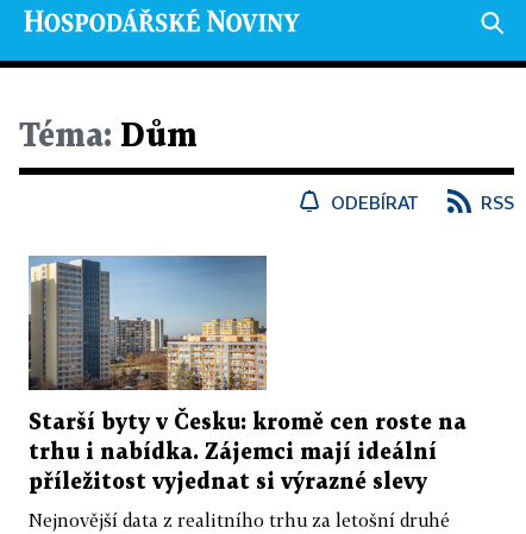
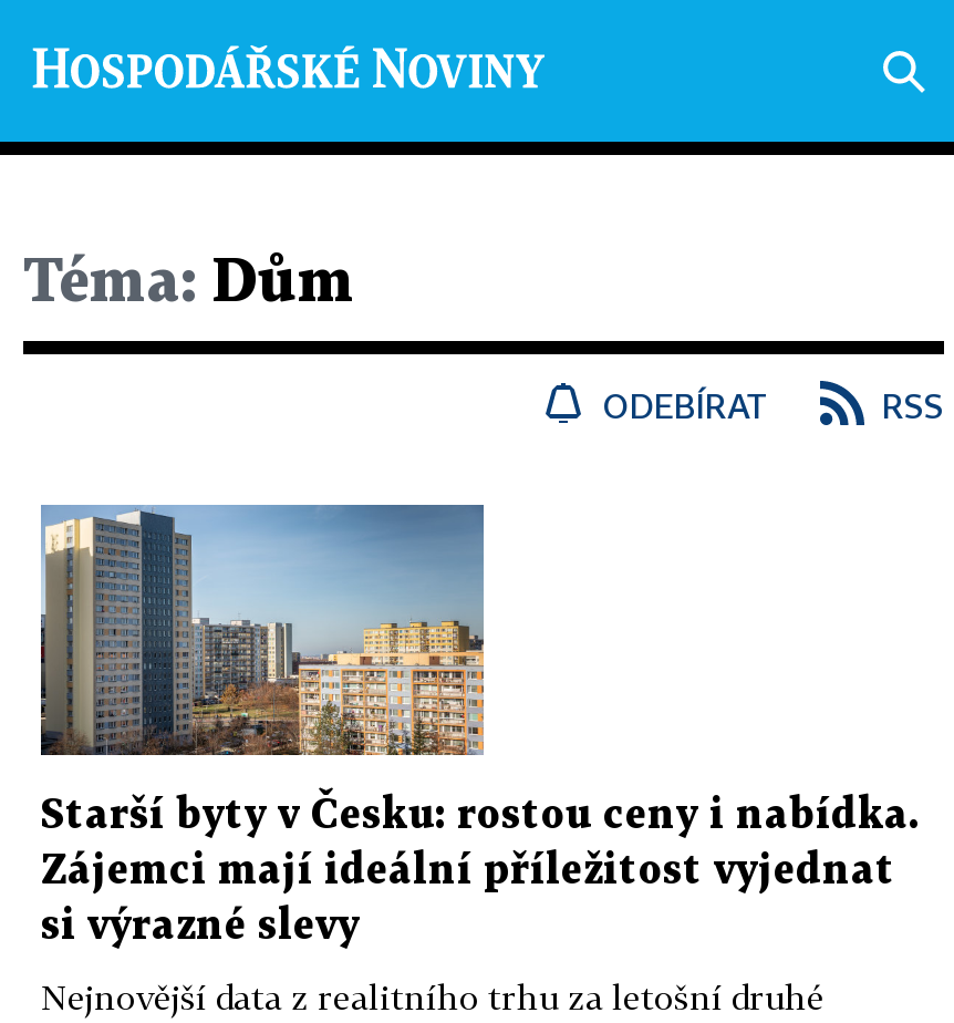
- Starší byty v Česku: kromě cen roste na
+ Starší byty v Česku: rostou ceny i nabídka.

- trhu i nabídka. Zájemci mají ideální
+ Zájemci mají ideální příležitost vyjednat

- příležitost vyjednat si výrazné slevy
+ si výrazné slevy
